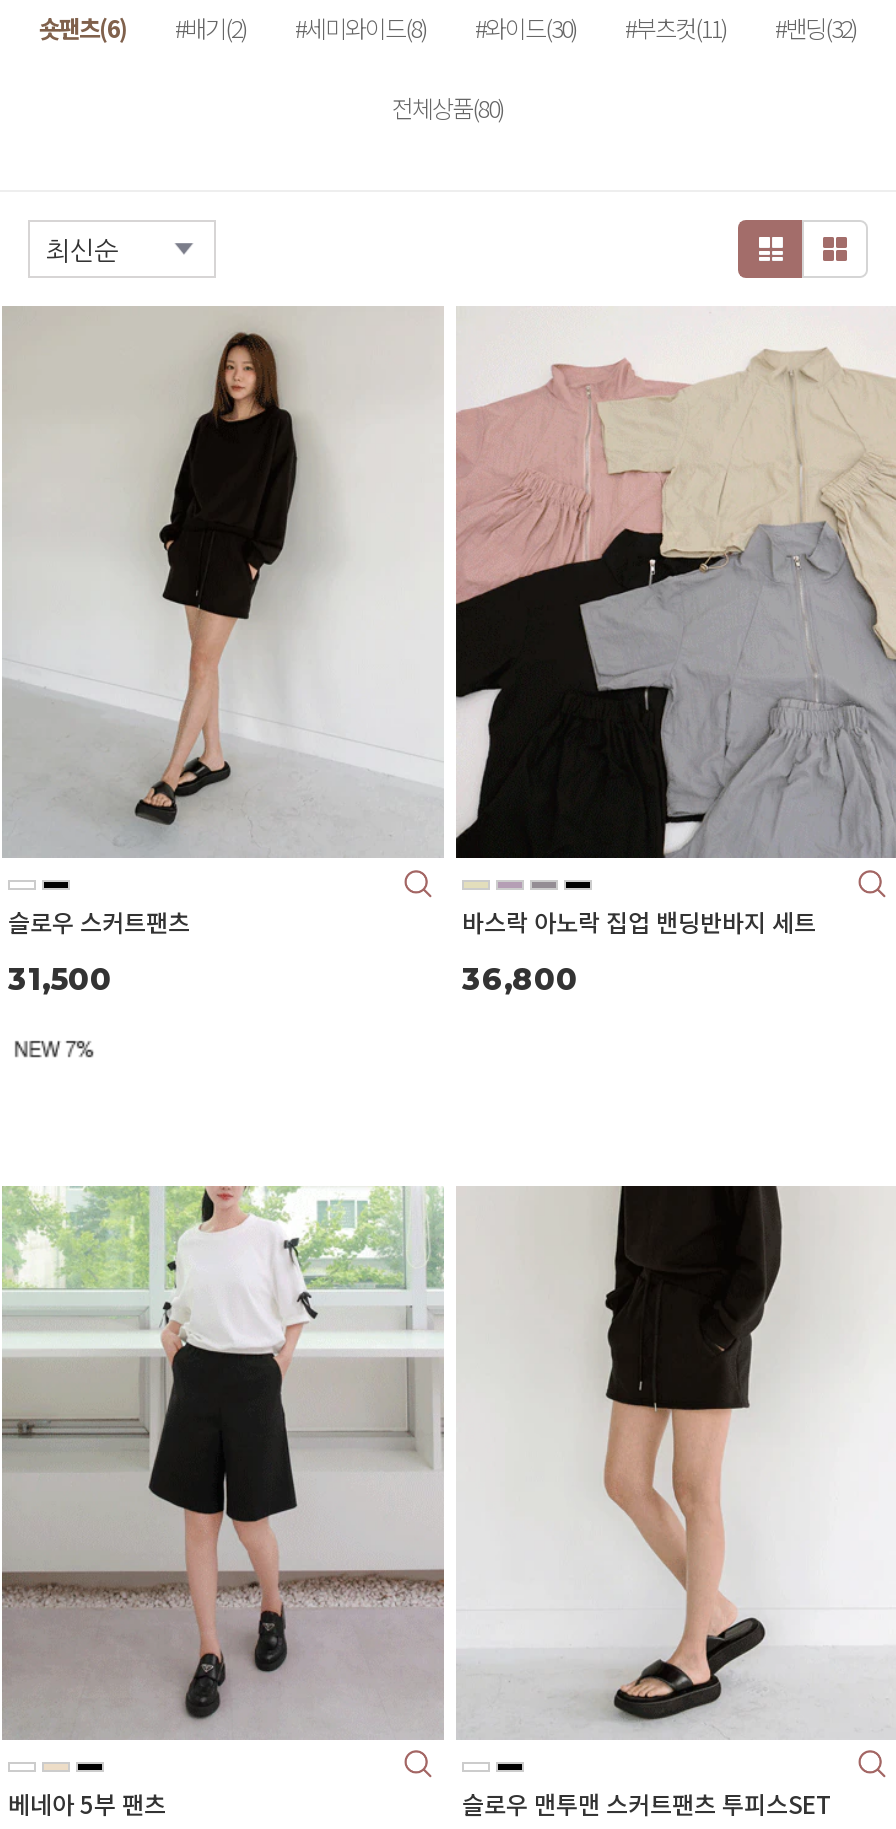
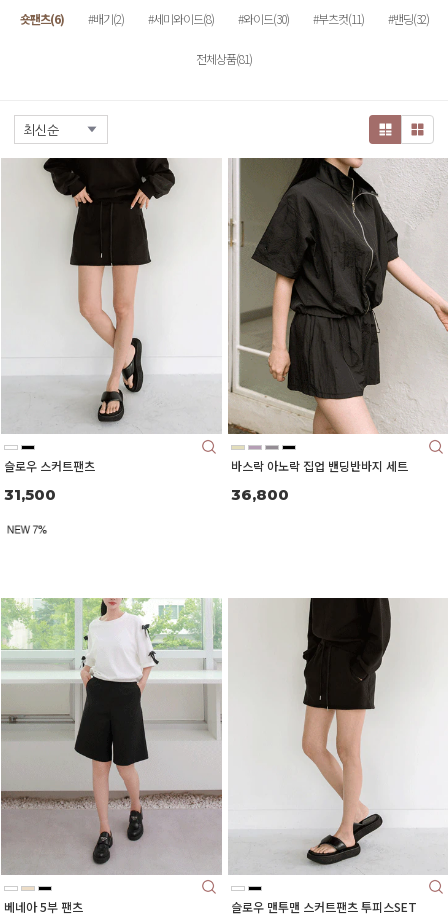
- 전체상품(80)
+ 전체상품(81)

- [image]
+ [image]

- [image]
+ [image]
